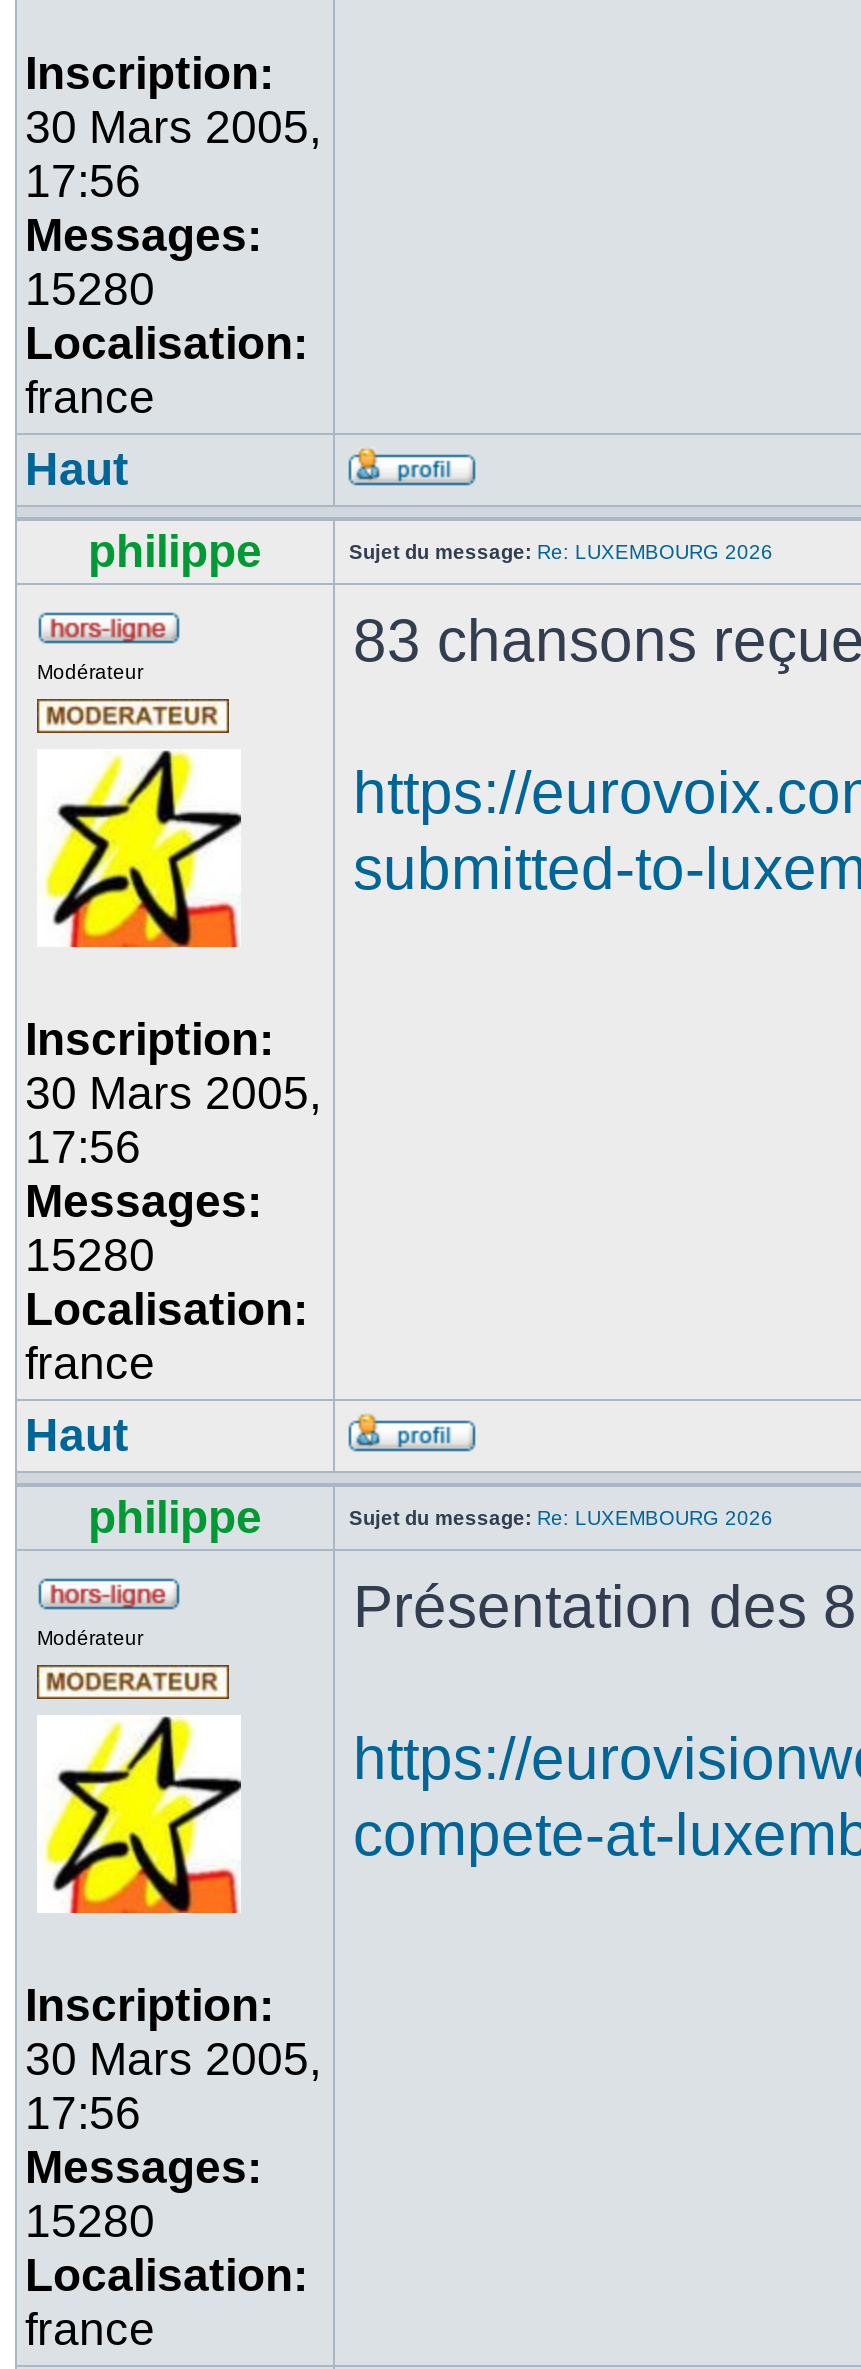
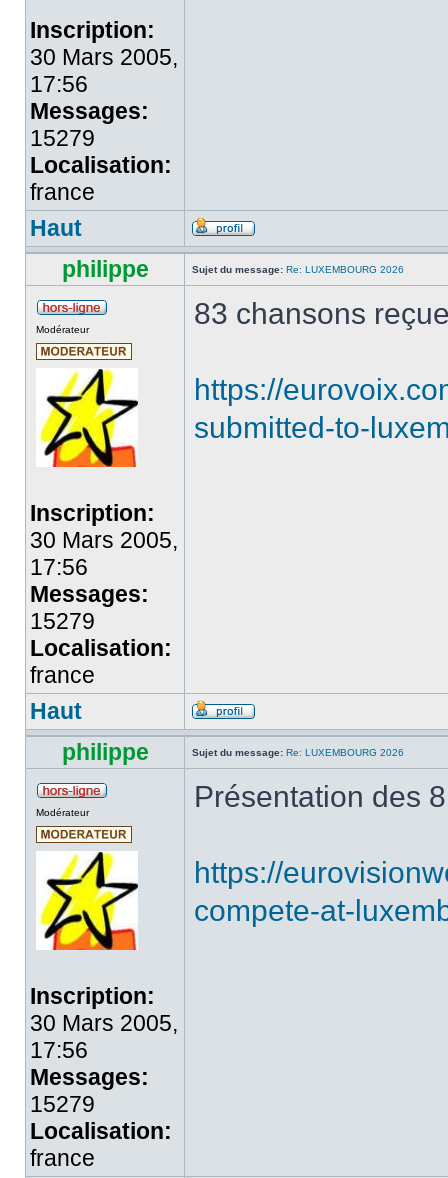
- 15280
+ 15279

- 15280
+ 15279

- 15280
+ 15279
